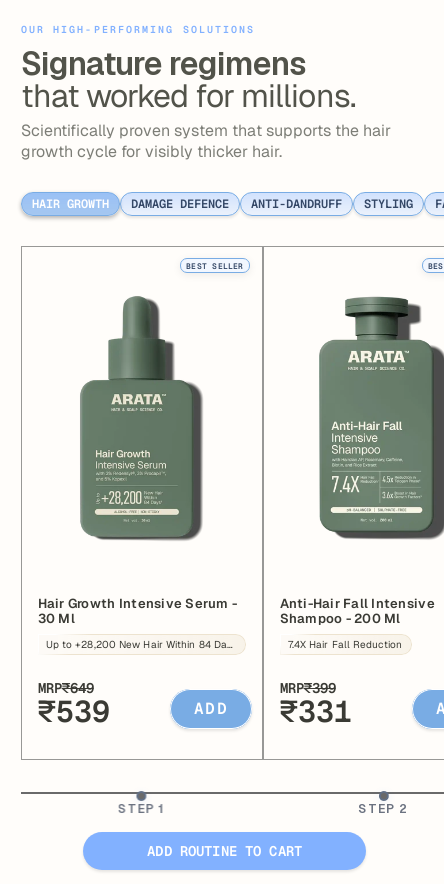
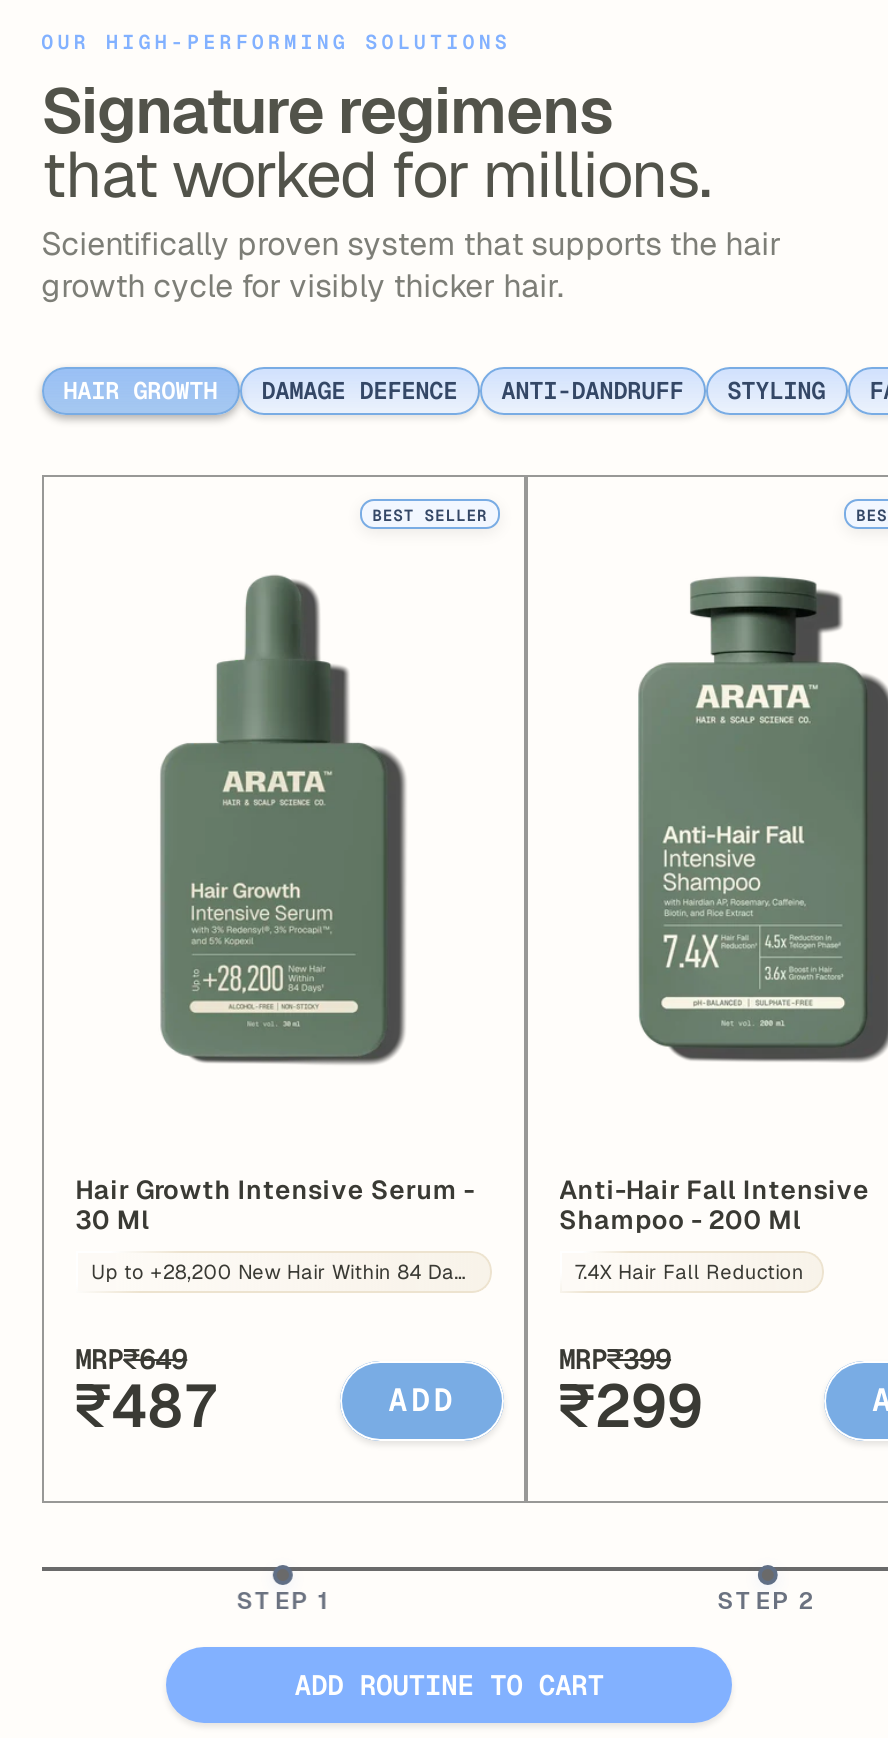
- ₹539
+ ₹487

- ₹331
+ ₹299
